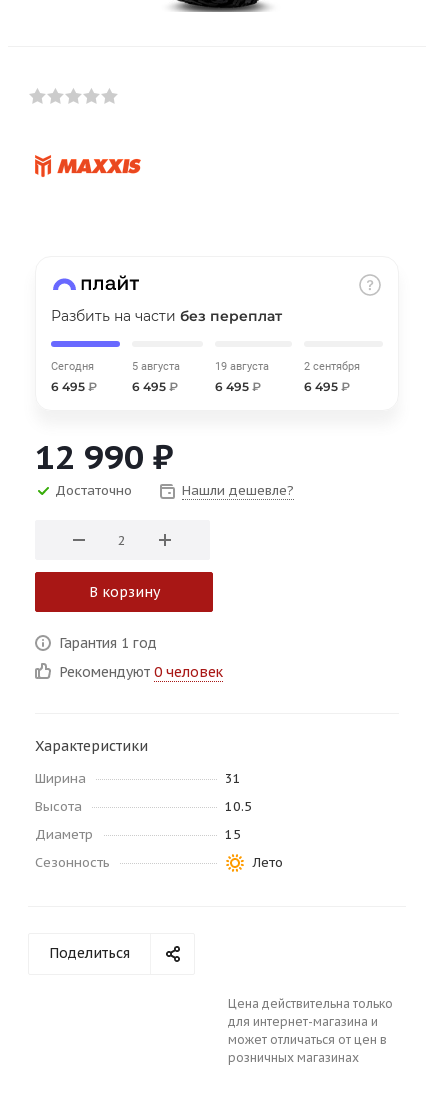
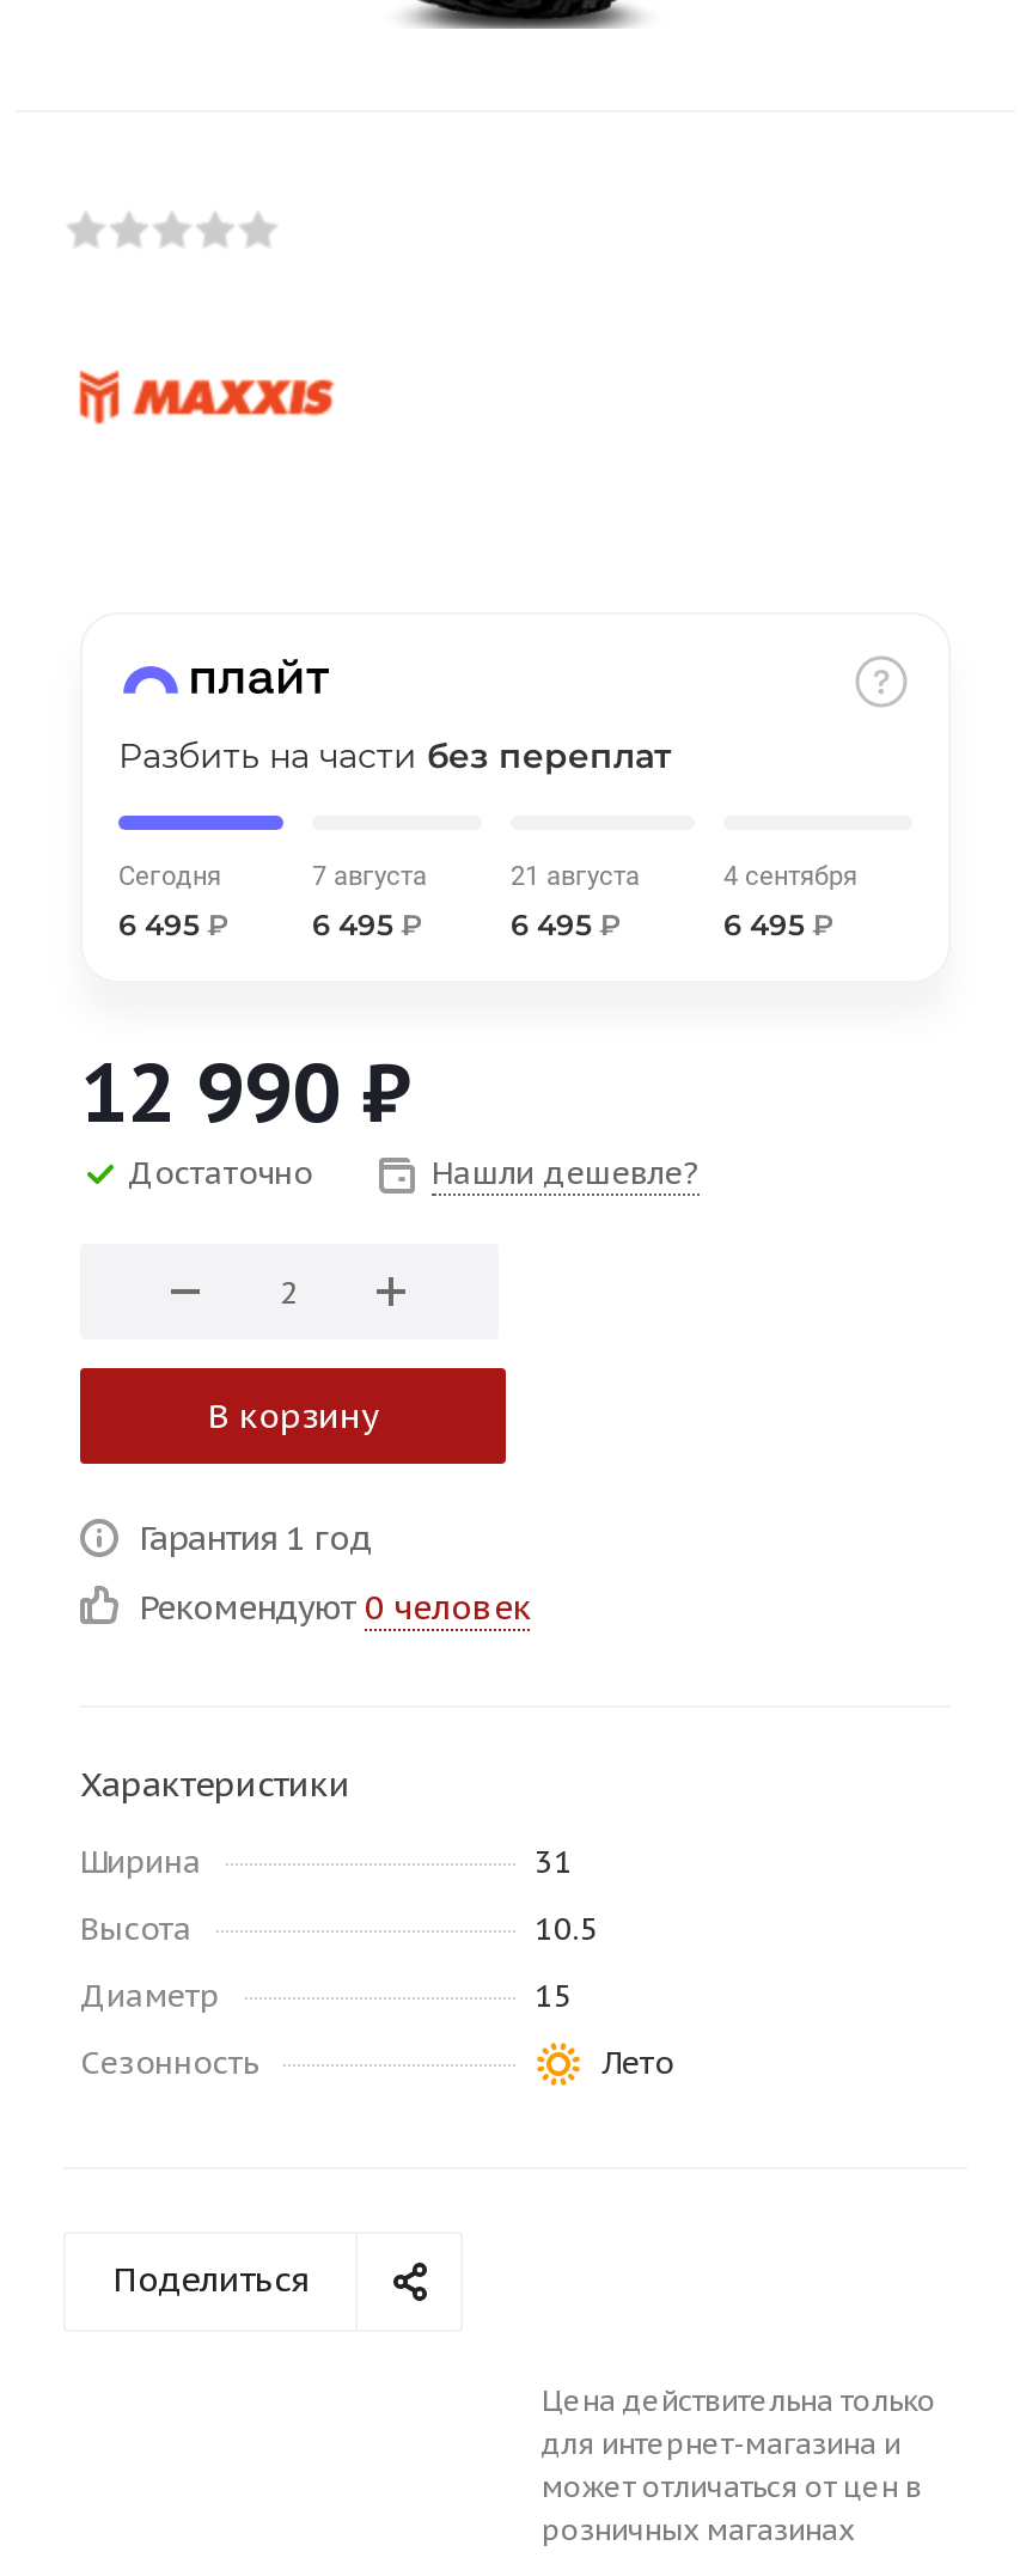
- 5 августа
+ 7 августа

- 19 августа
+ 21 августа

- 2 сентября
+ 4 сентября
